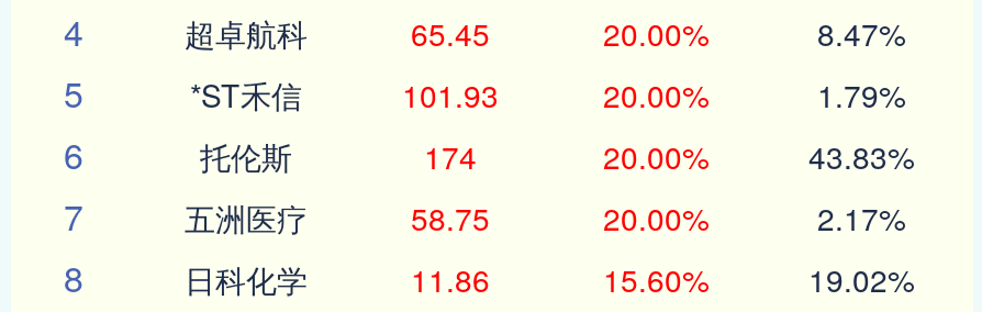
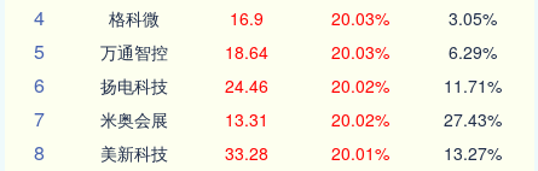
- 超卓航科
- 65.45
- 20.00%
- 8.47%
+ 格科微
+ 16.9
+ 20.03%
+ 3.05%

- *ST禾信
- 101.93
- 20.00%
- 1.79%
+ 万通智控
+ 18.64
+ 20.03%
+ 6.29%

- 托伦斯
- 174
- 20.00%
- 43.83%
+ 扬电科技
+ 24.46
+ 20.02%
+ 11.71%

- 五洲医疗
- 58.75
- 20.00%
- 2.17%
+ 米奥会展
+ 13.31
+ 20.02%
+ 27.43%

- 日科化学
- 11.86
- 15.60%
- 19.02%
+ 美新科技
+ 33.28
+ 20.01%
+ 13.27%
